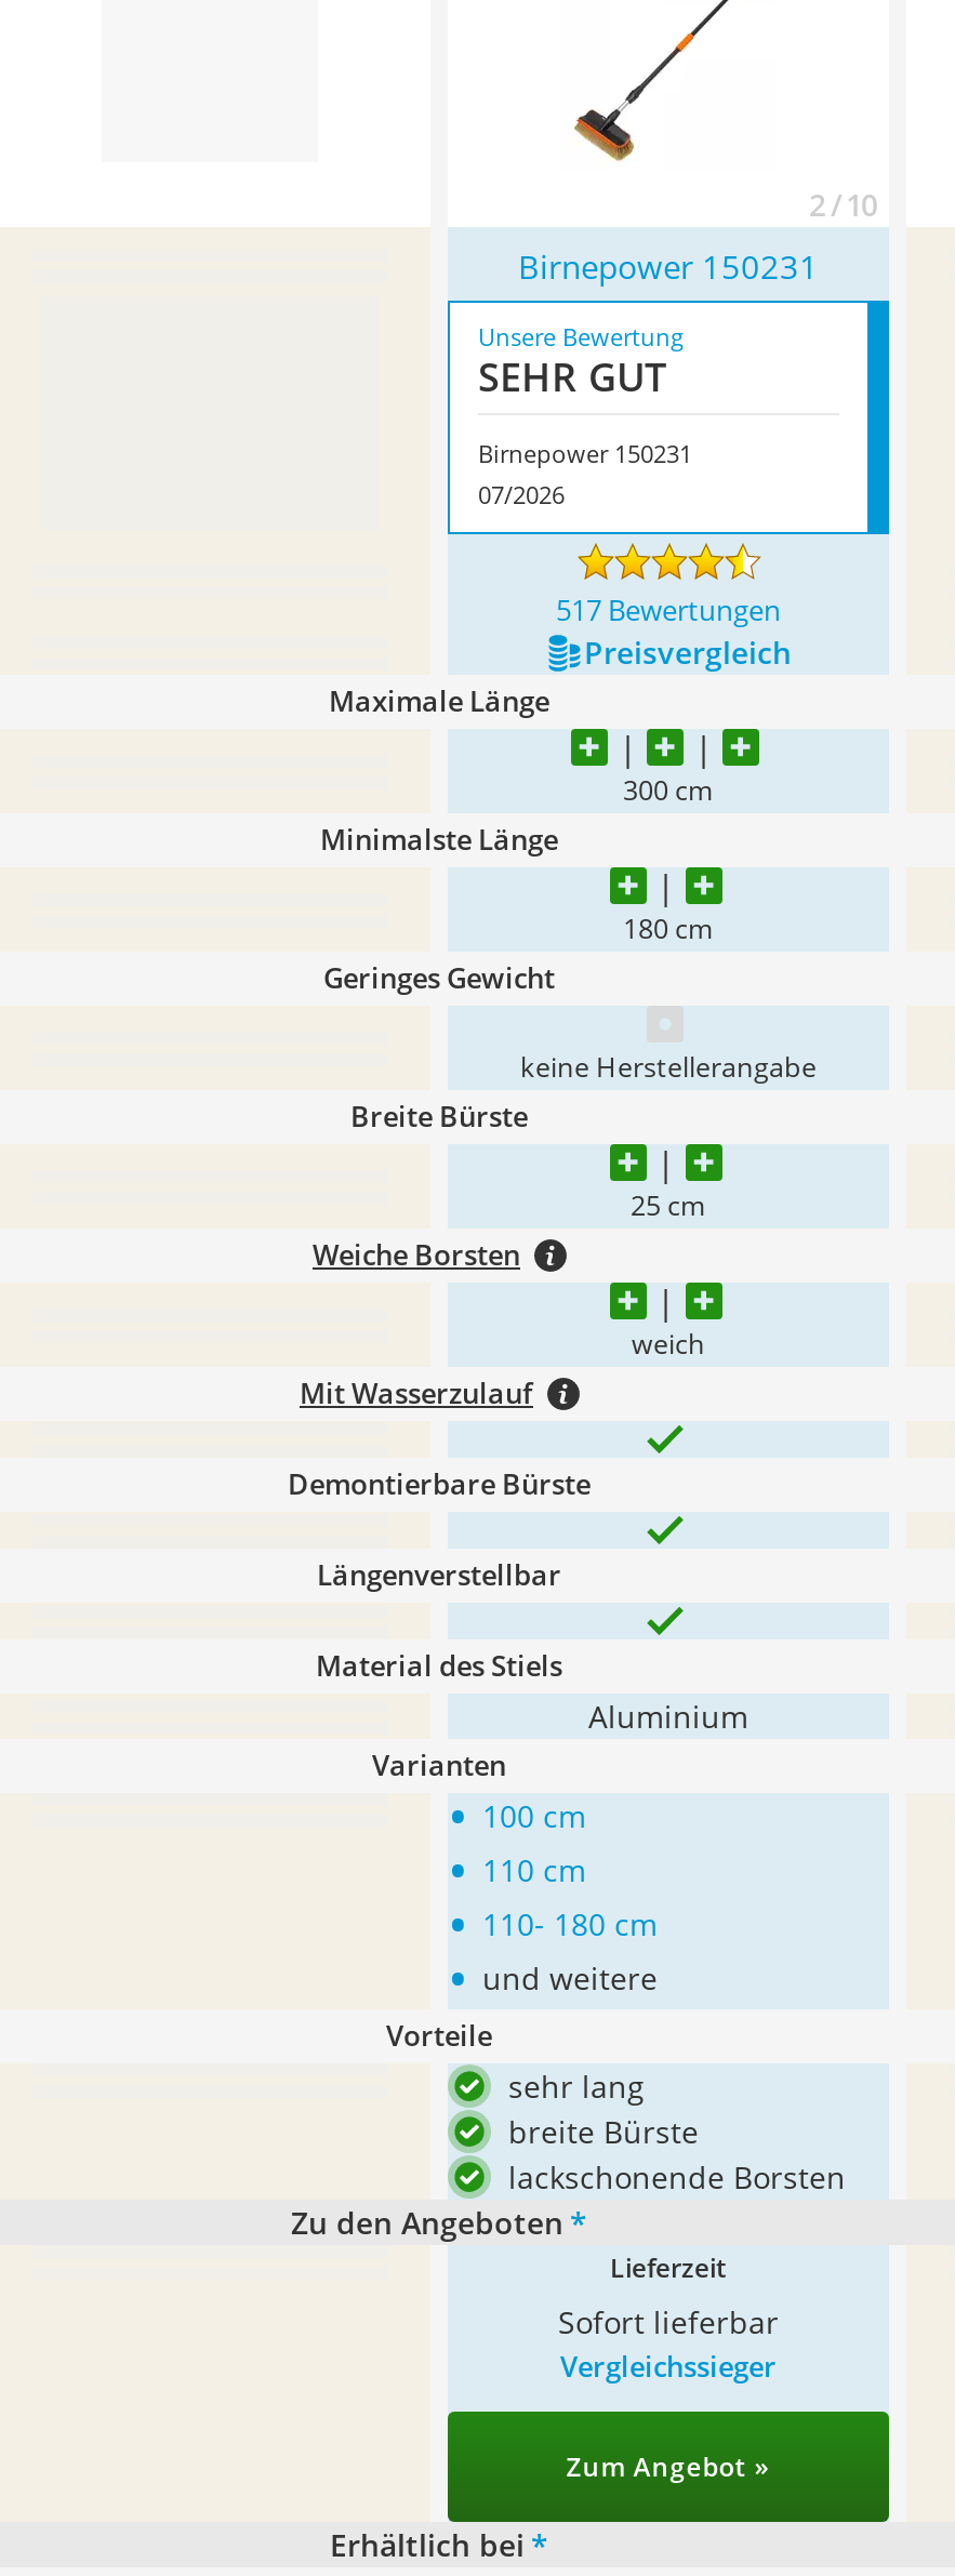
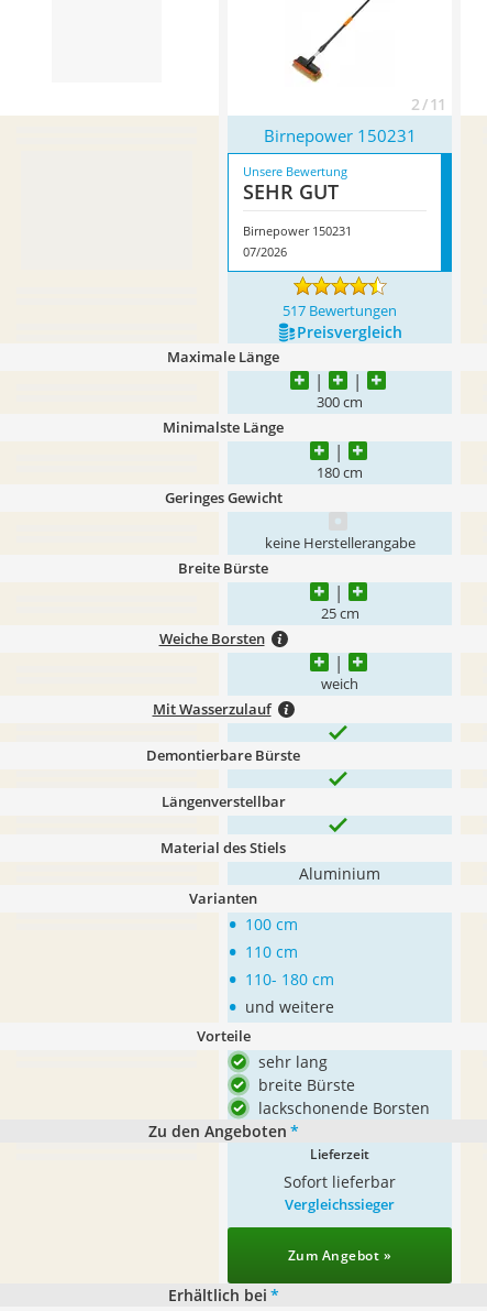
- 2 / 10
+ 2 / 11
